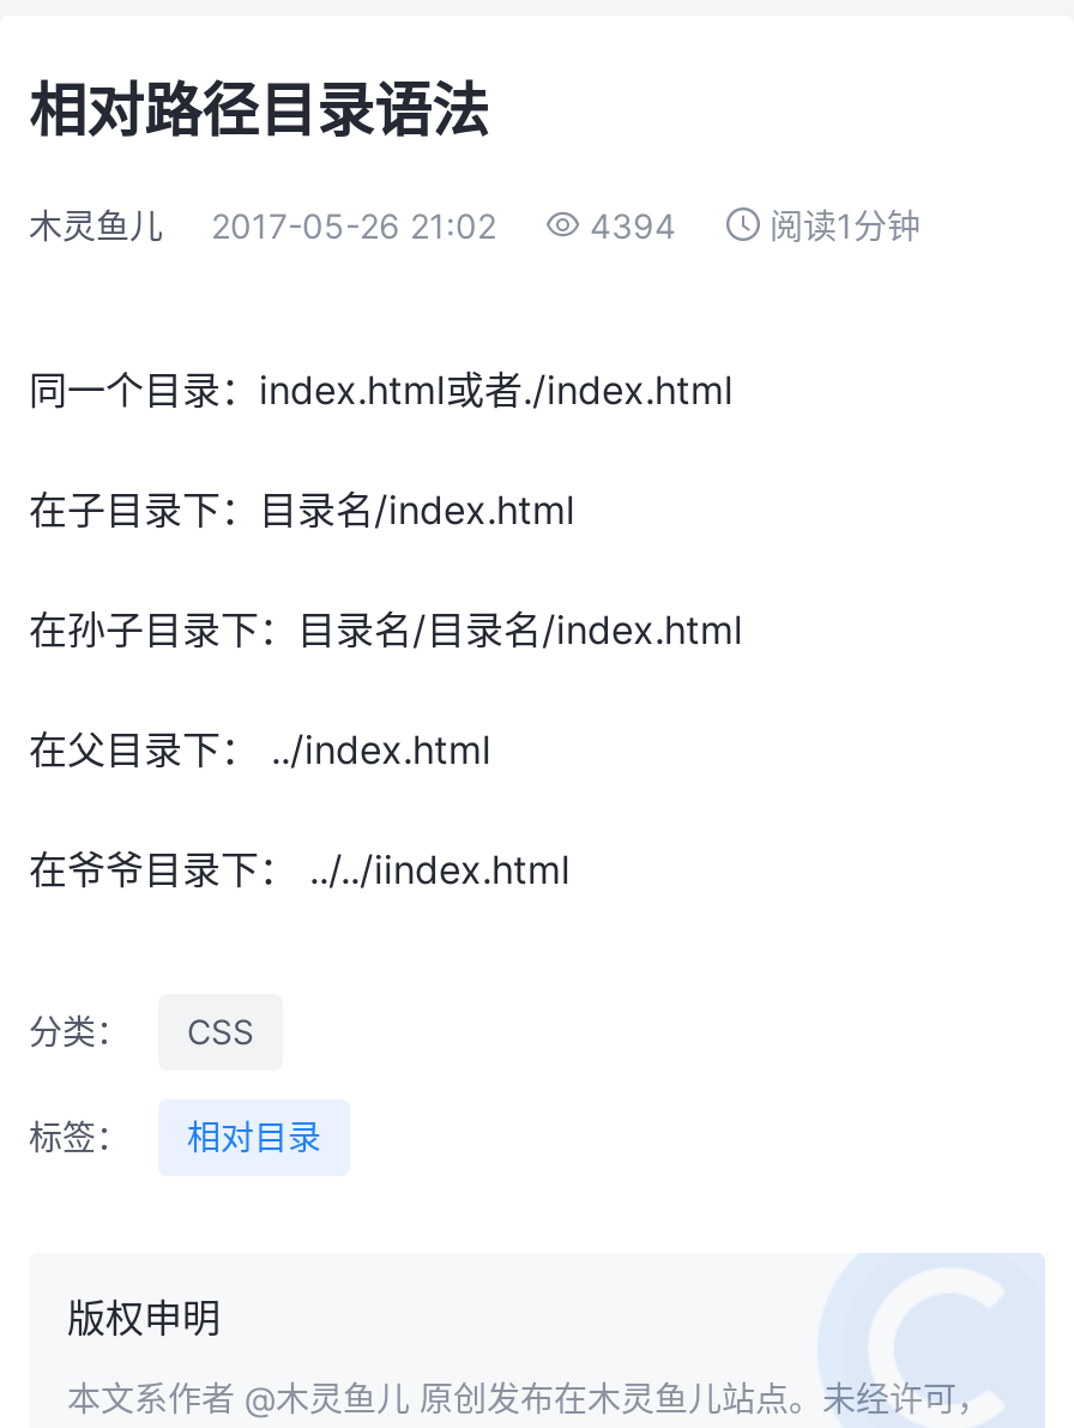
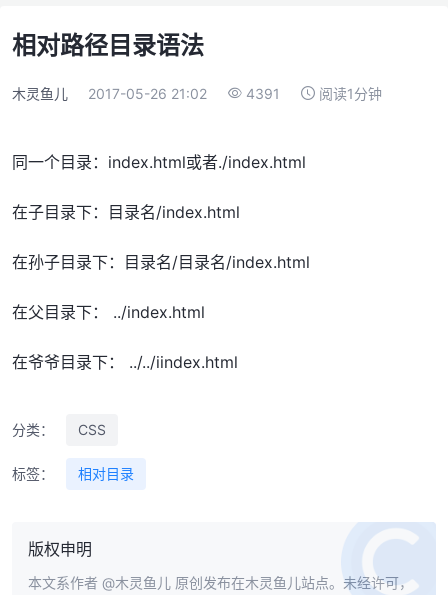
- 4394
+ 4391
